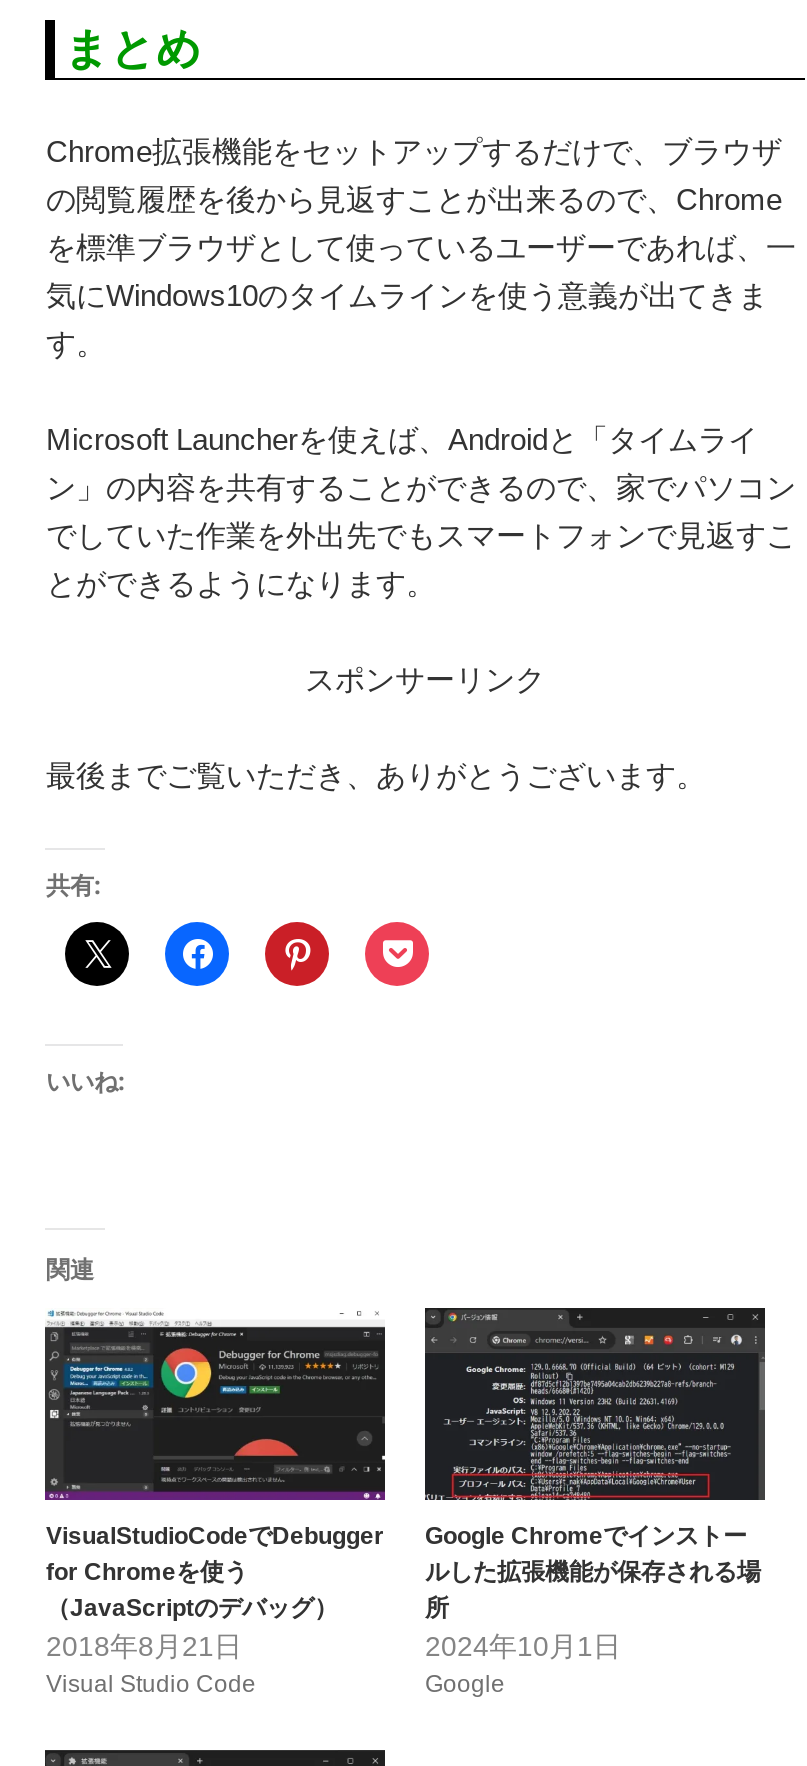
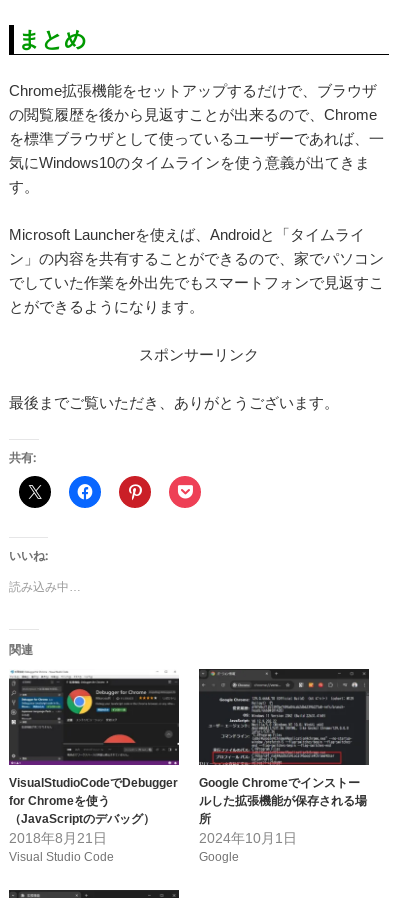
+ 読み込み中…
